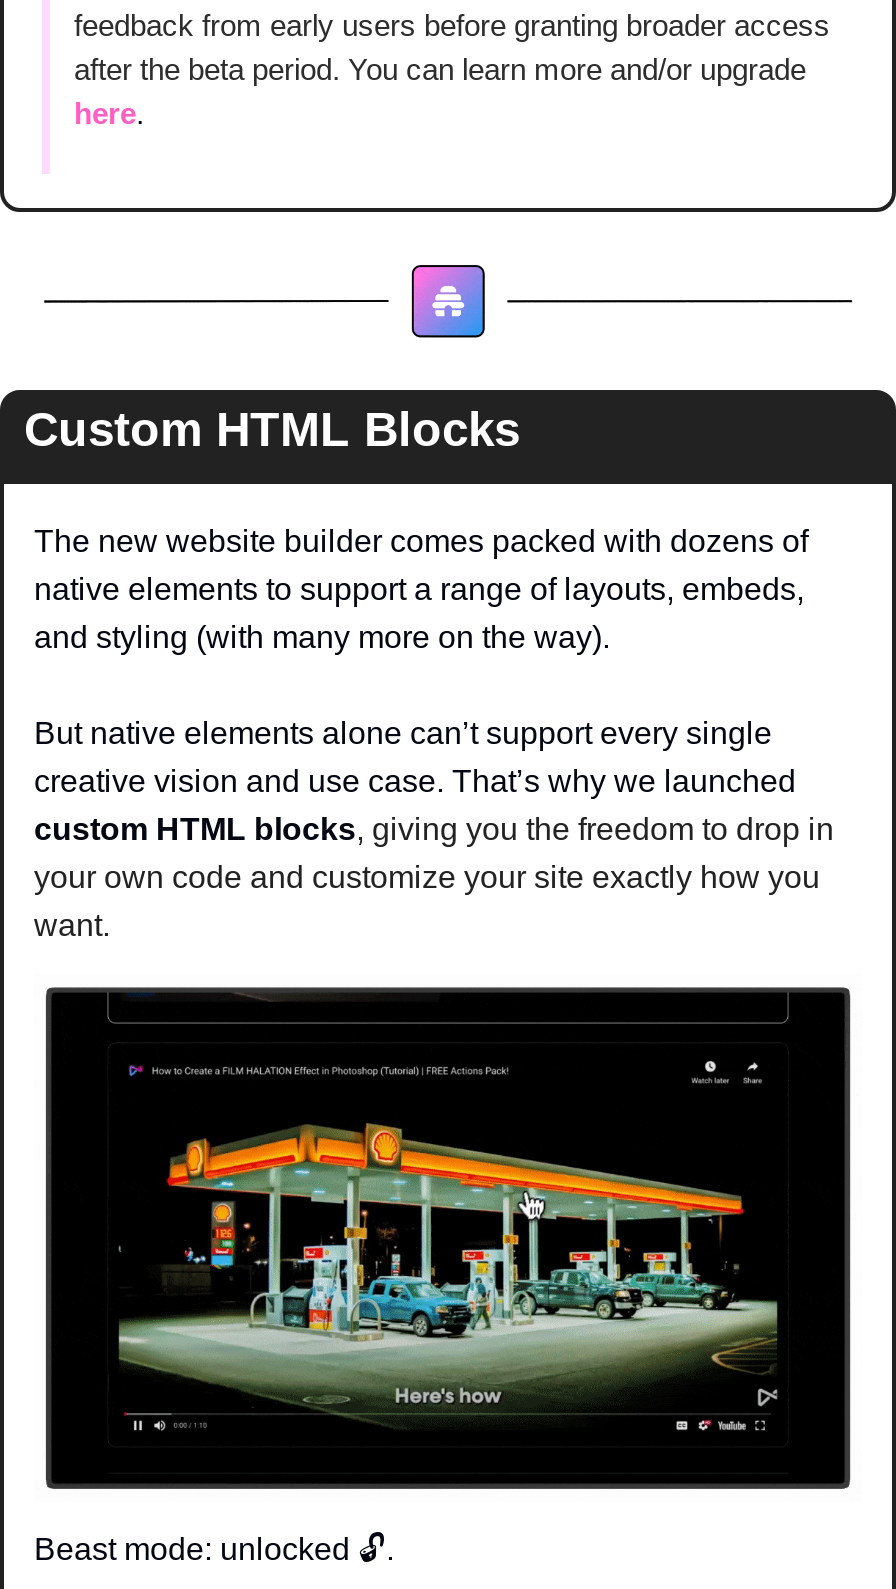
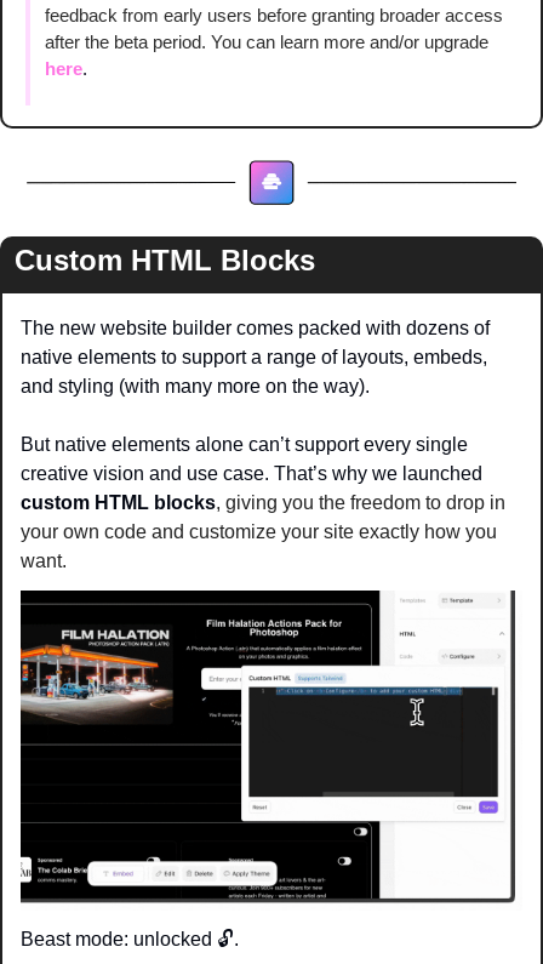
- [image]
+ [image]
